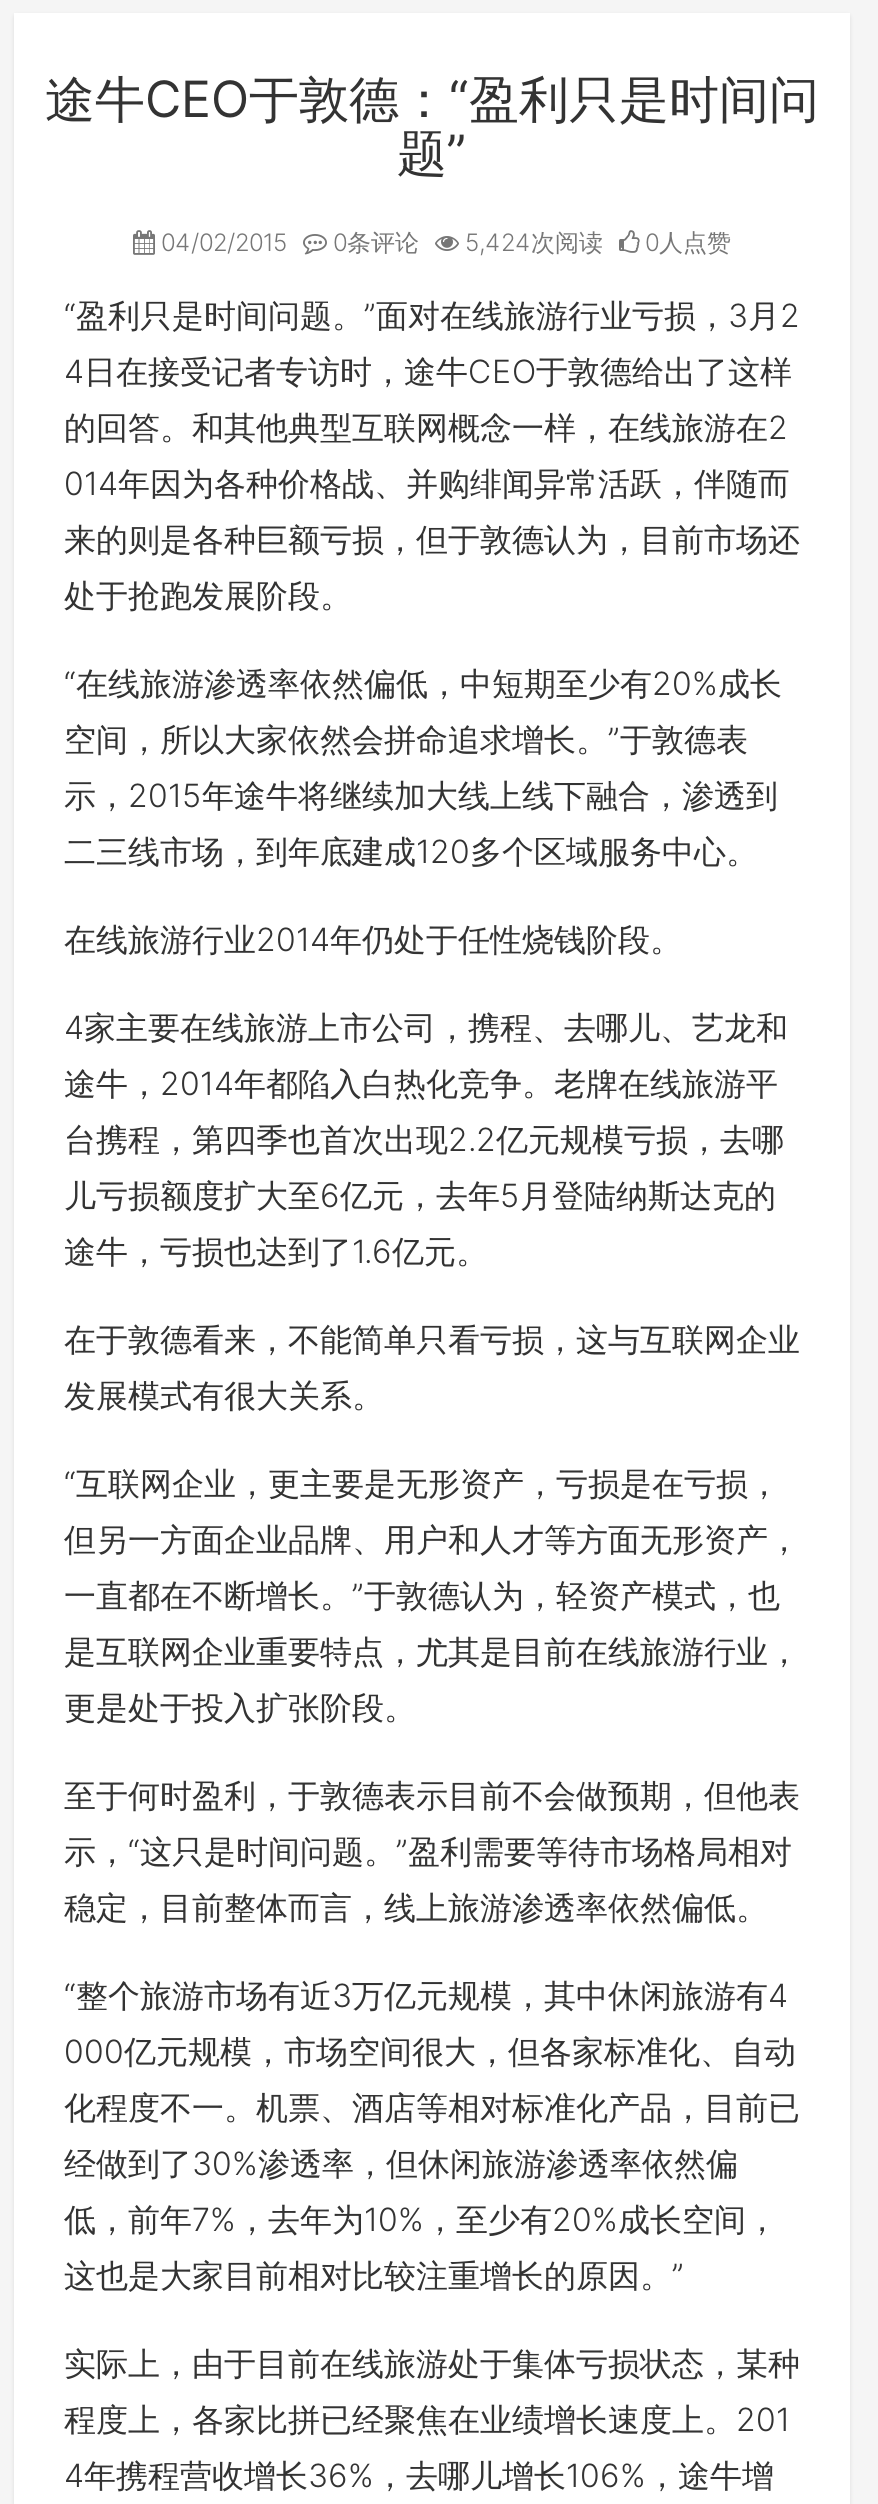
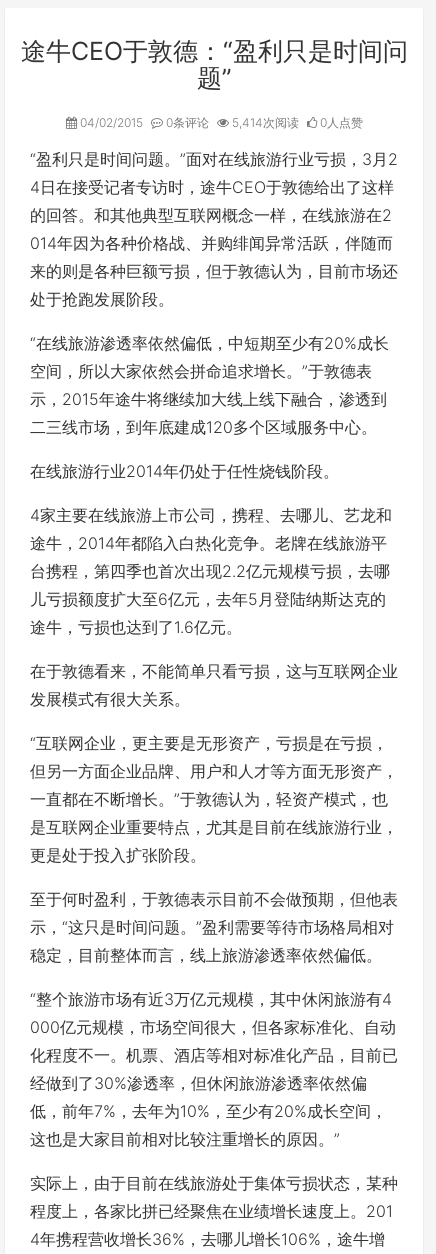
- 5,424次阅读
+ 5,414次阅读
